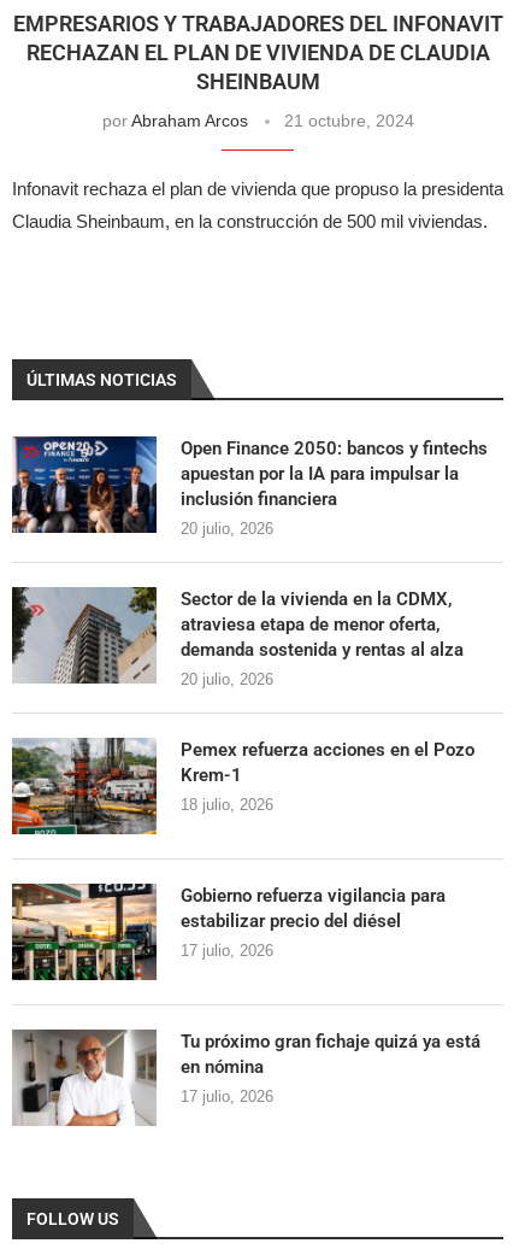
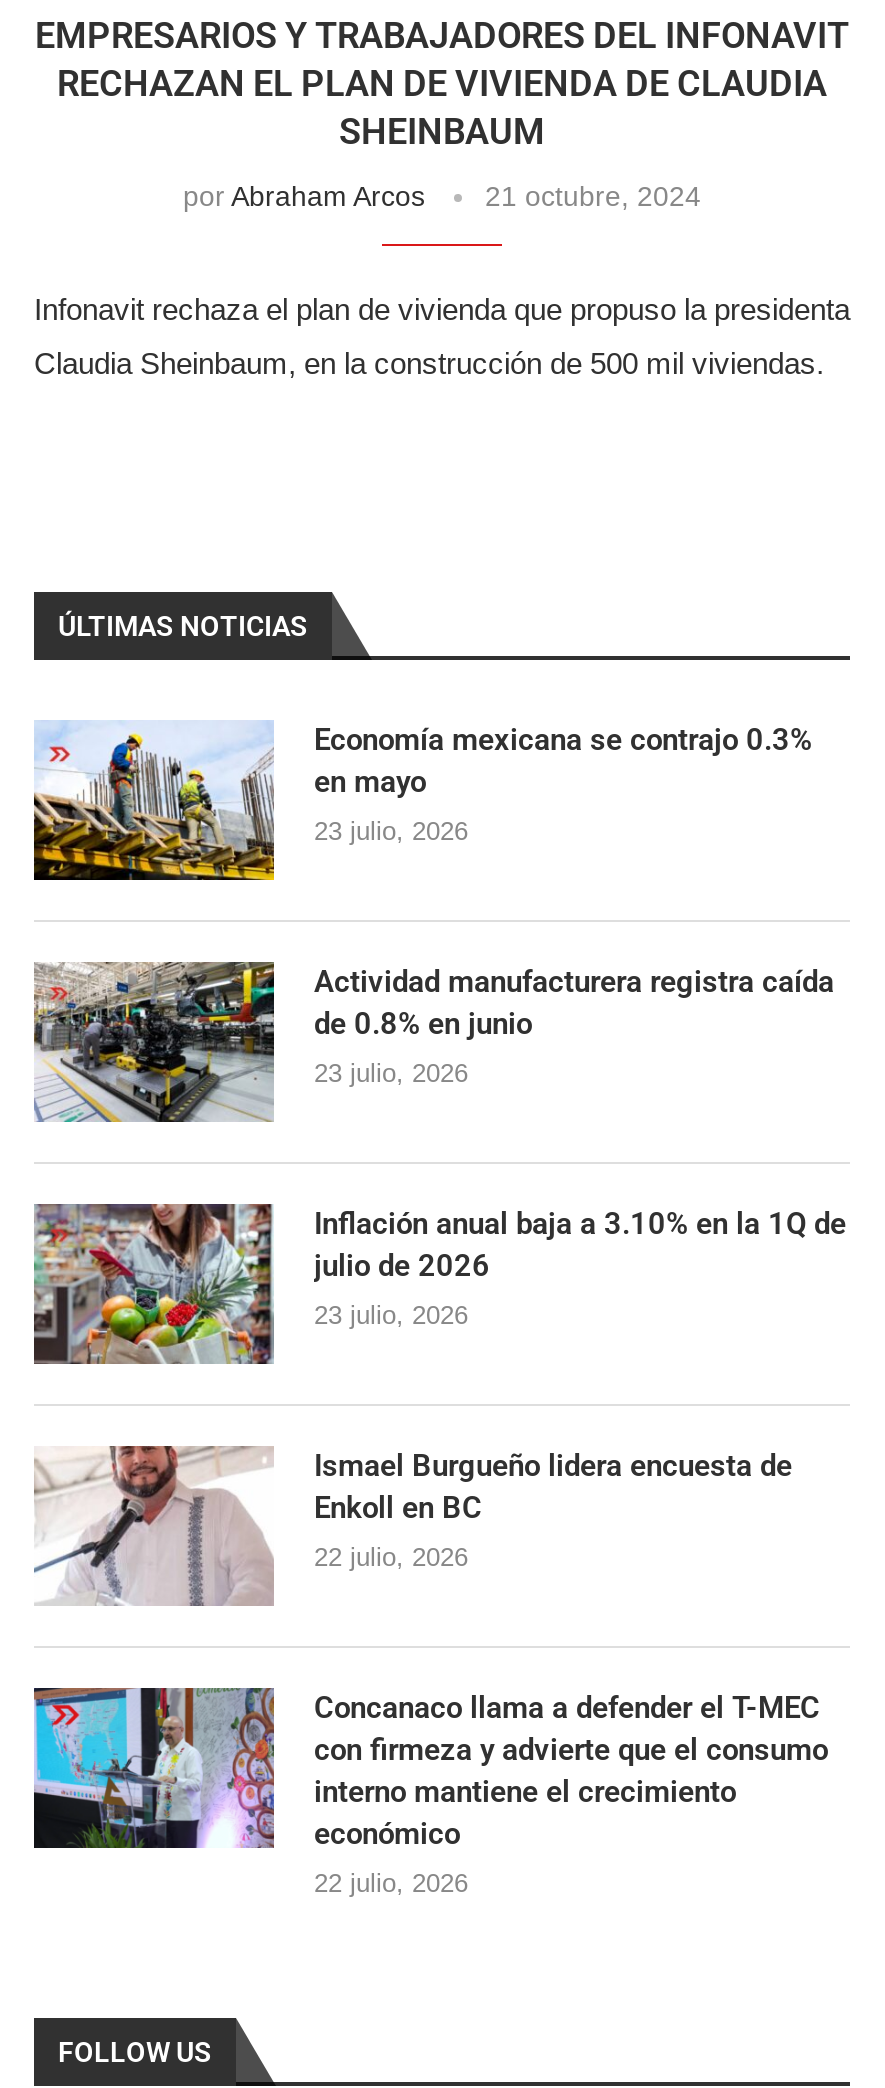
- [image]
- Open Finance 2050: bancos y fintechs
- apuestan por la IA para impulsar la
- inclusión financiera
- 20 julio, 2026
+ [image]
+ Economía mexicana se contrajo 0.3%
+ en mayo
+ 23 julio, 2026

- [image]
- Sector de la vivienda en la CDMX,
- atraviesa etapa de menor oferta,
- demanda sostenida y rentas al alza
- 20 julio, 2026
+ [image]
+ Actividad manufacturera registra caída
+ de 0.8% en junio
+ 23 julio, 2026

- [image]
- Pemex refuerza acciones en el Pozo
- Krem-1
- 18 julio, 2026
+ [image]
+ Inflación anual baja a 3.10% en la 1Q de
+ julio de 2026
+ 23 julio, 2026

- [image]
- Gobierno refuerza vigilancia para
- estabilizar precio del diésel
- 17 julio, 2026
+ [image]
+ Ismael Burgueño lidera encuesta de
+ Enkoll en BC
+ 22 julio, 2026

- [image]
- Tu próximo gran fichaje quizá ya está
- en nómina
- 17 julio, 2026
+ [image]
+ Concanaco llama a defender el T-MEC
+ con firmeza y advierte que el consumo
+ interno mantiene el crecimiento
+ económico
+ 22 julio, 2026
